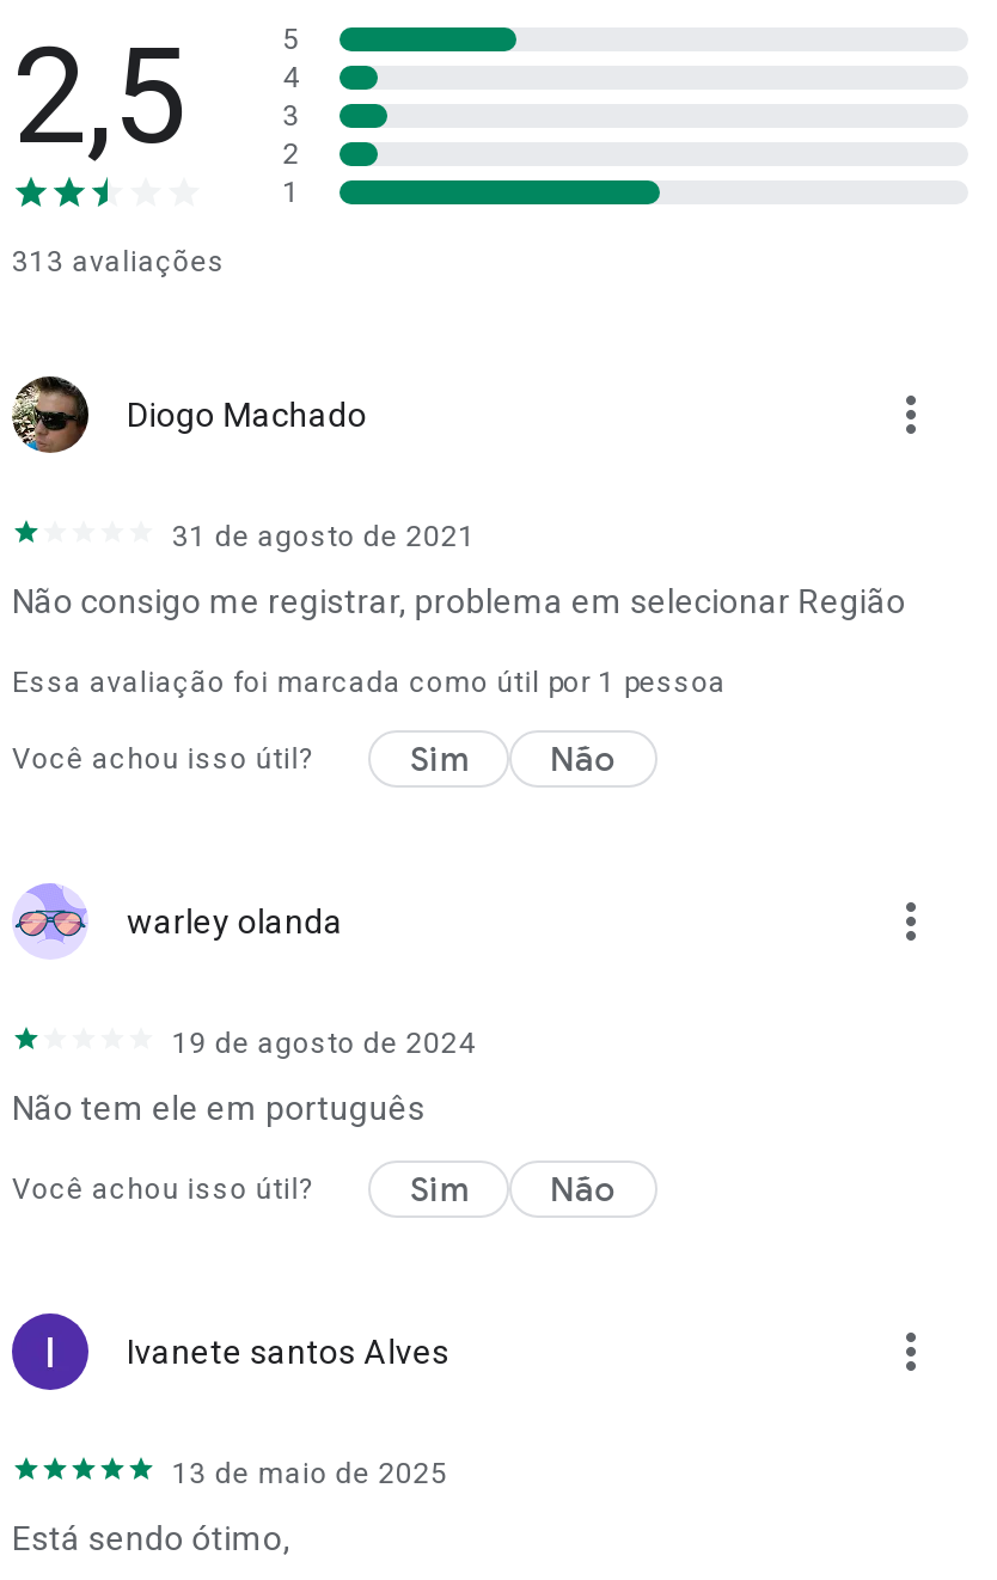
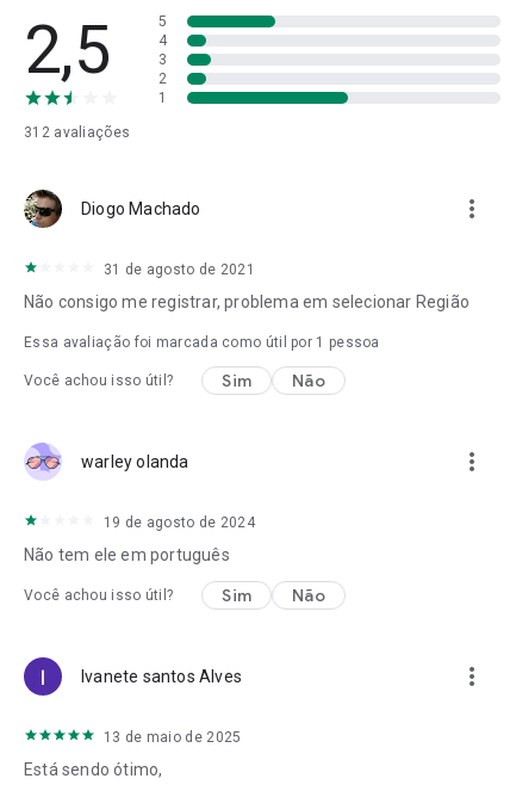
- 313 avaliações
+ 312 avaliações
